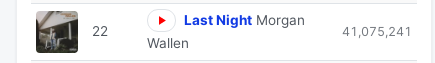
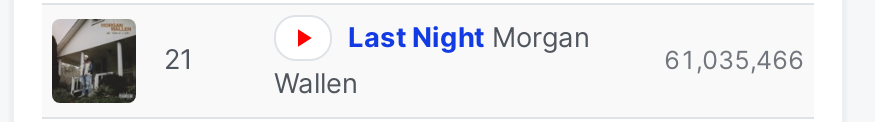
- 22
+ 21

- 41,075,241
+ 61,035,466
